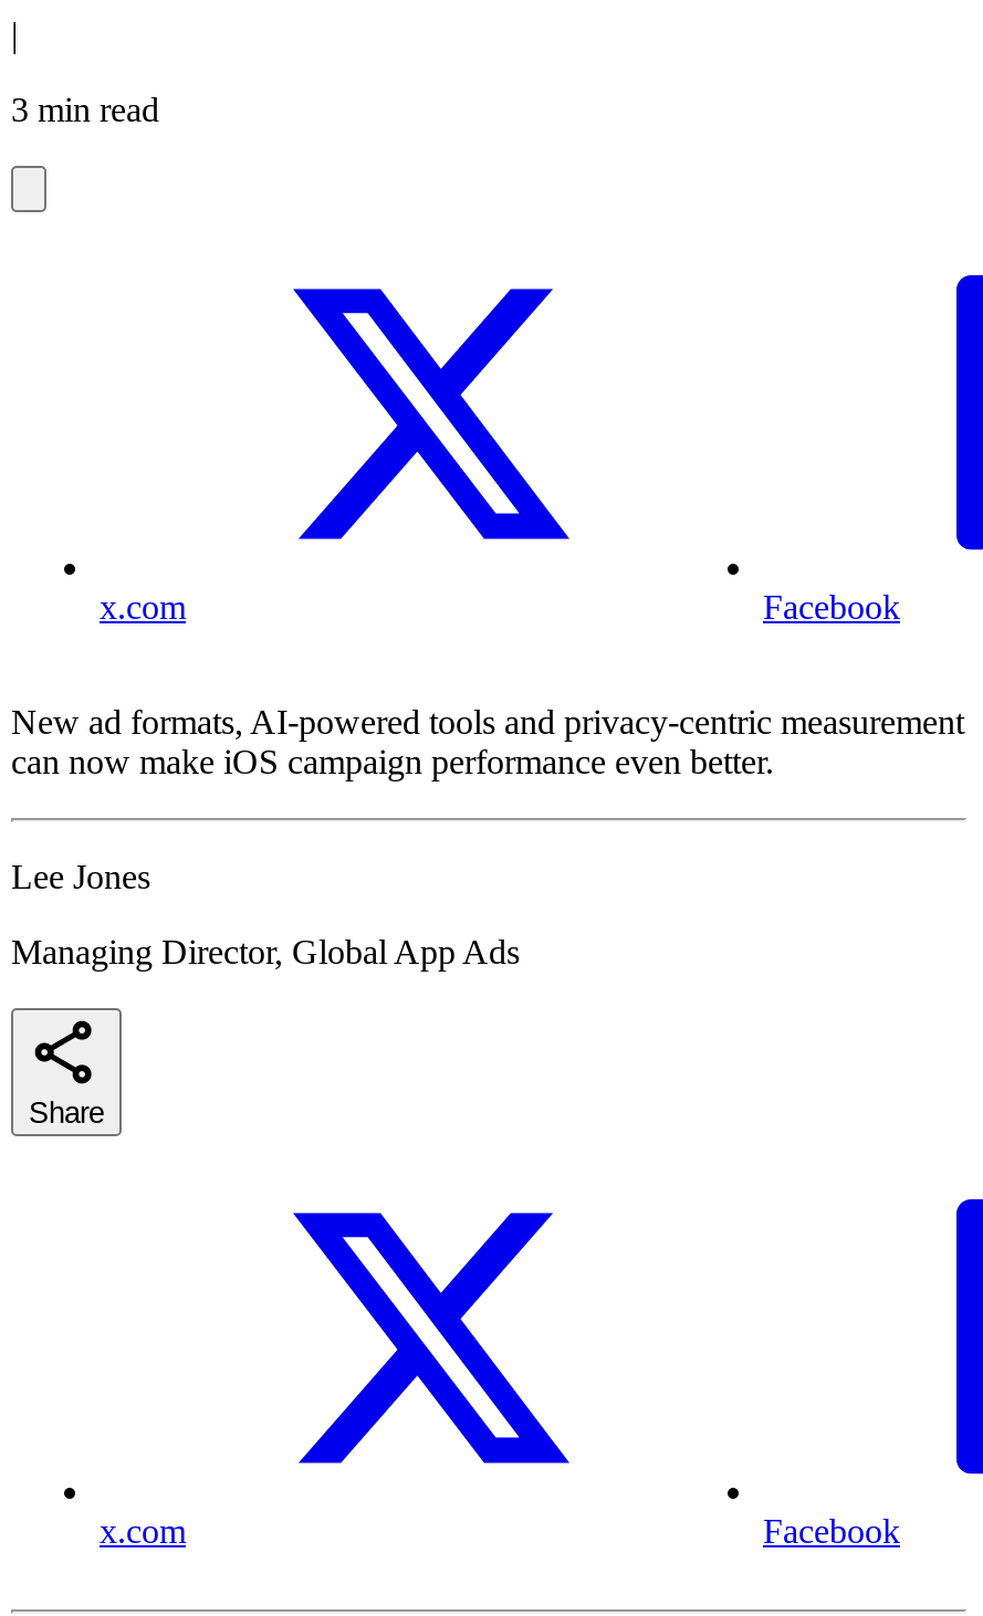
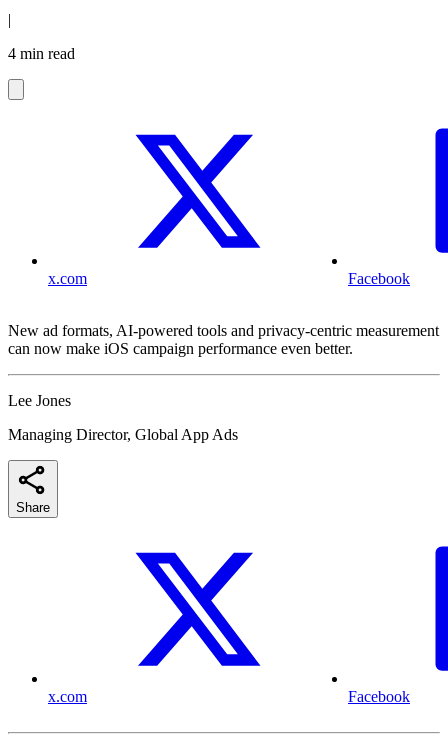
- 3 min read
+ 4 min read
